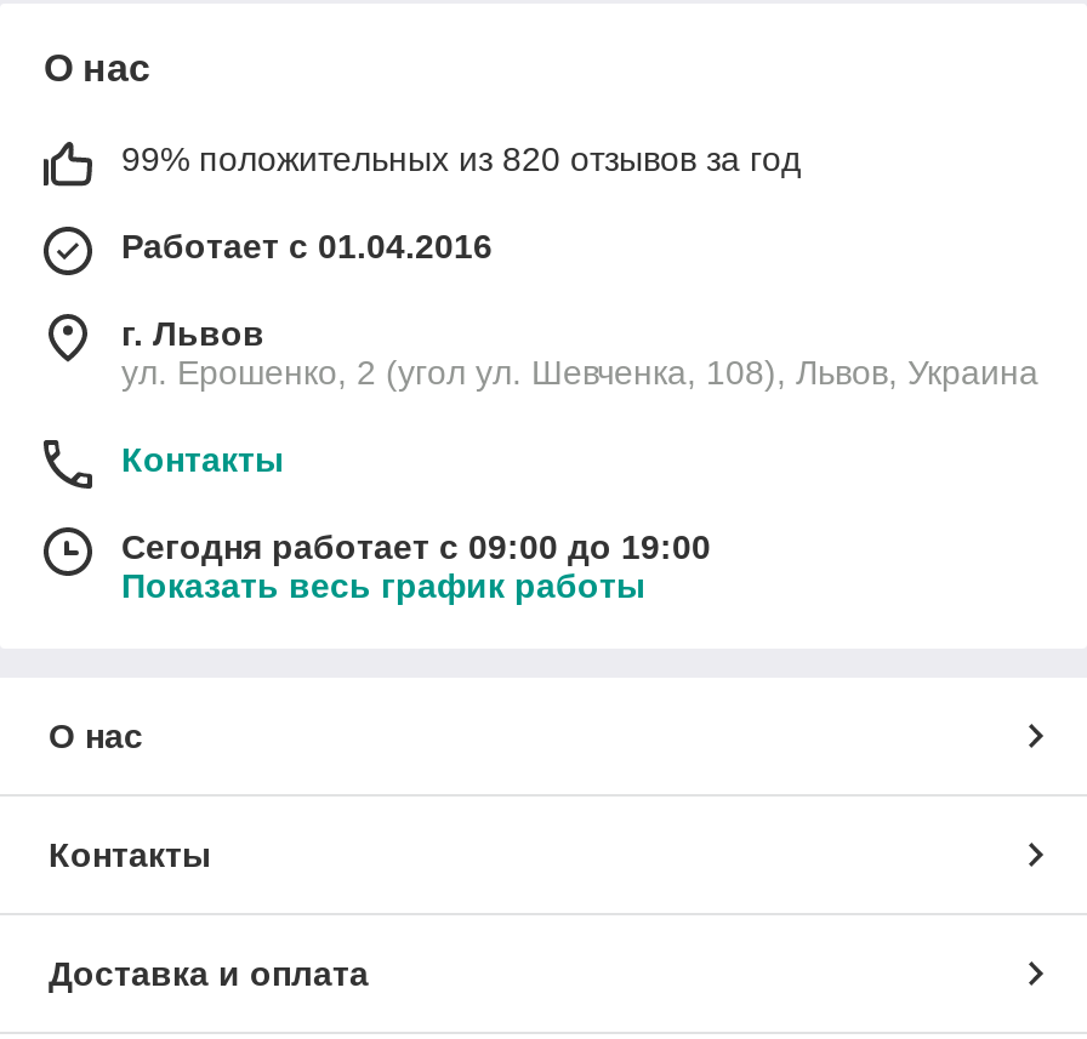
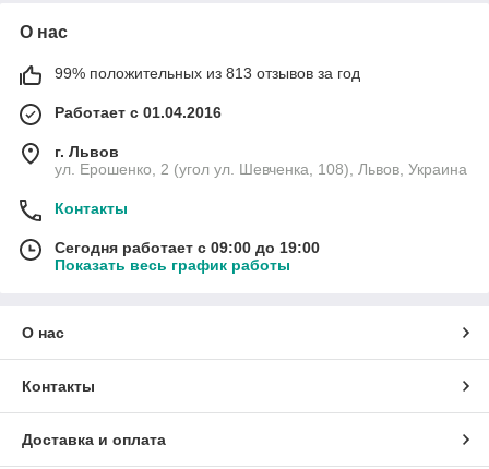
- 99% положительных из 820 отзывов за год
+ 99% положительных из 813 отзывов за год
